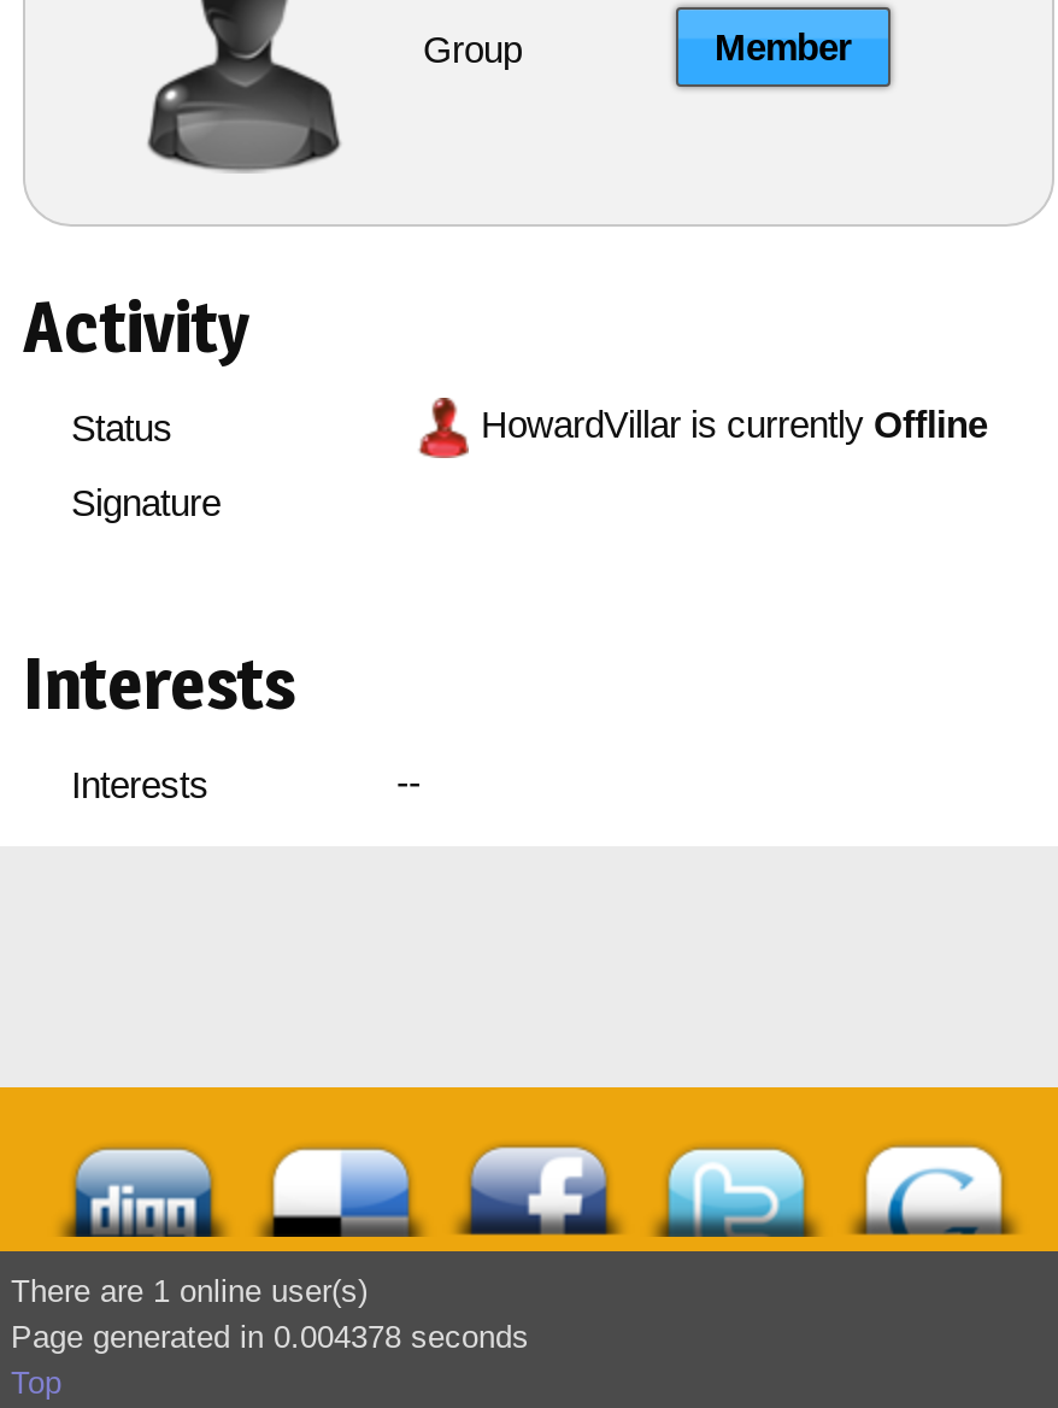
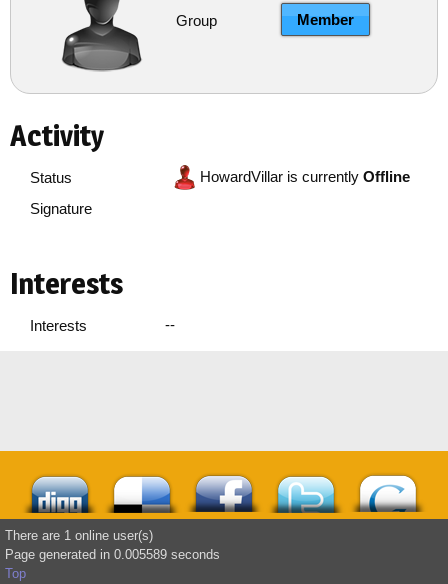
- Page generated in 0.004378 seconds
+ Page generated in 0.005589 seconds
